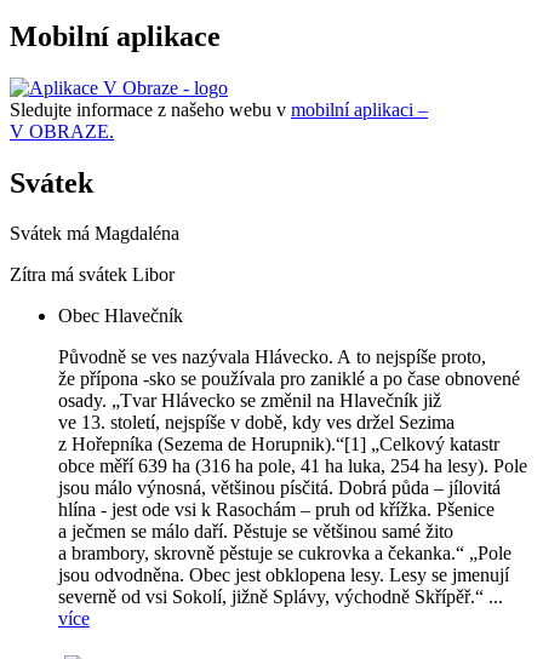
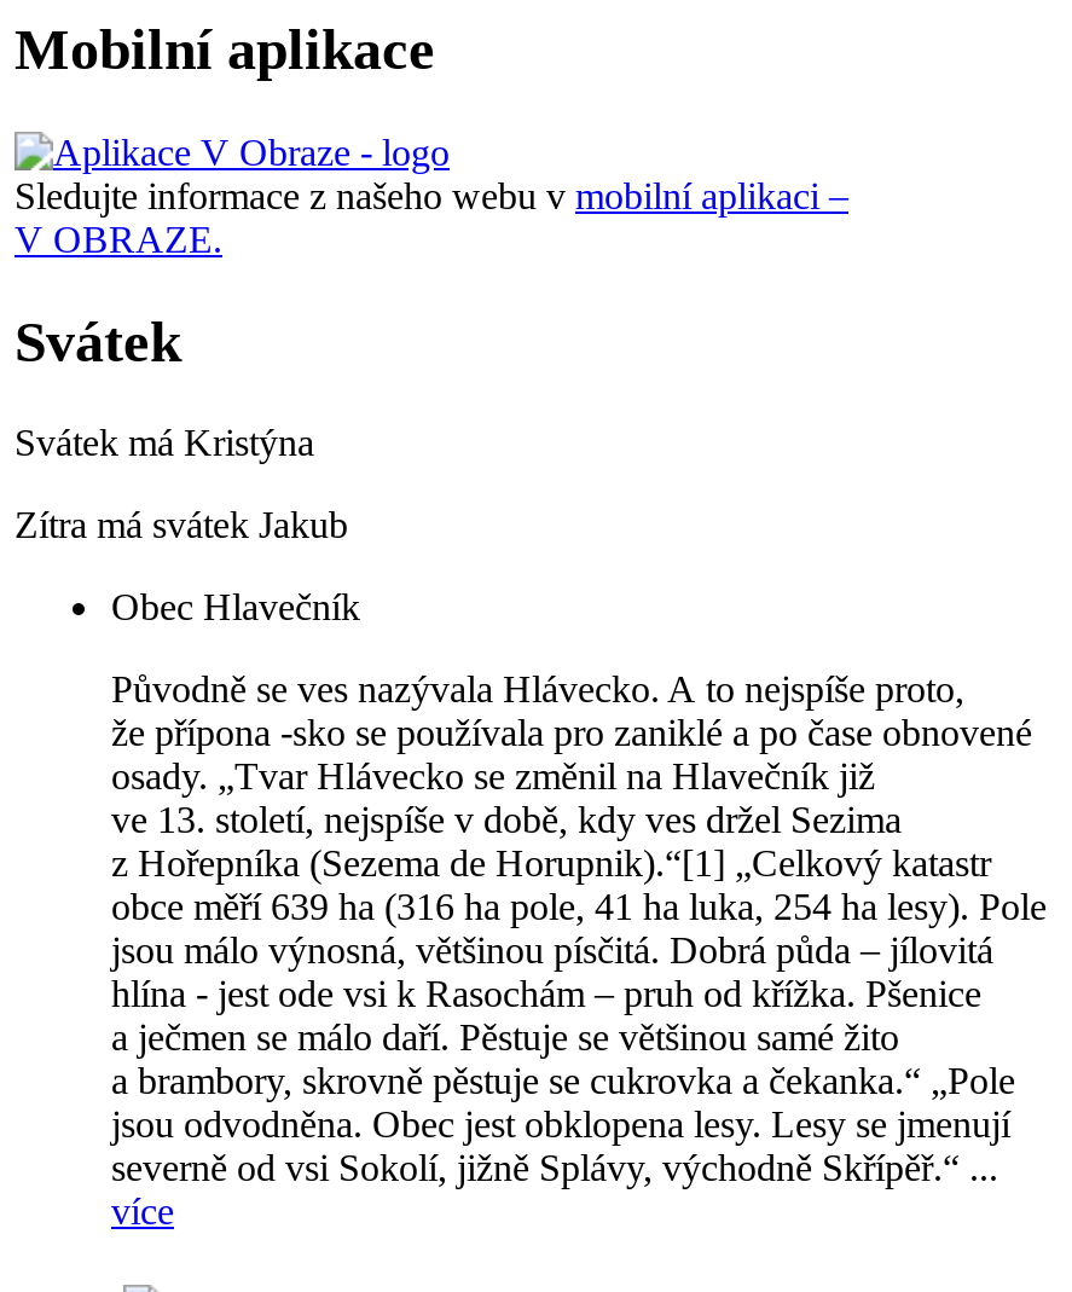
- Svátek má Magdaléna
+ Svátek má Kristýna

- Zítra má svátek Libor
+ Zítra má svátek Jakub
